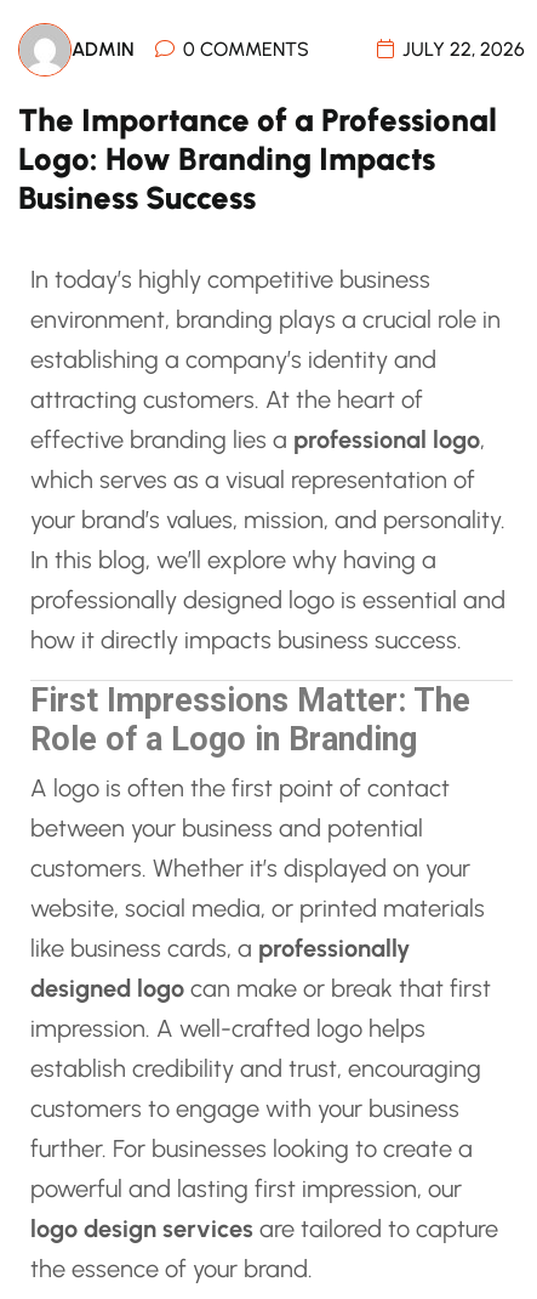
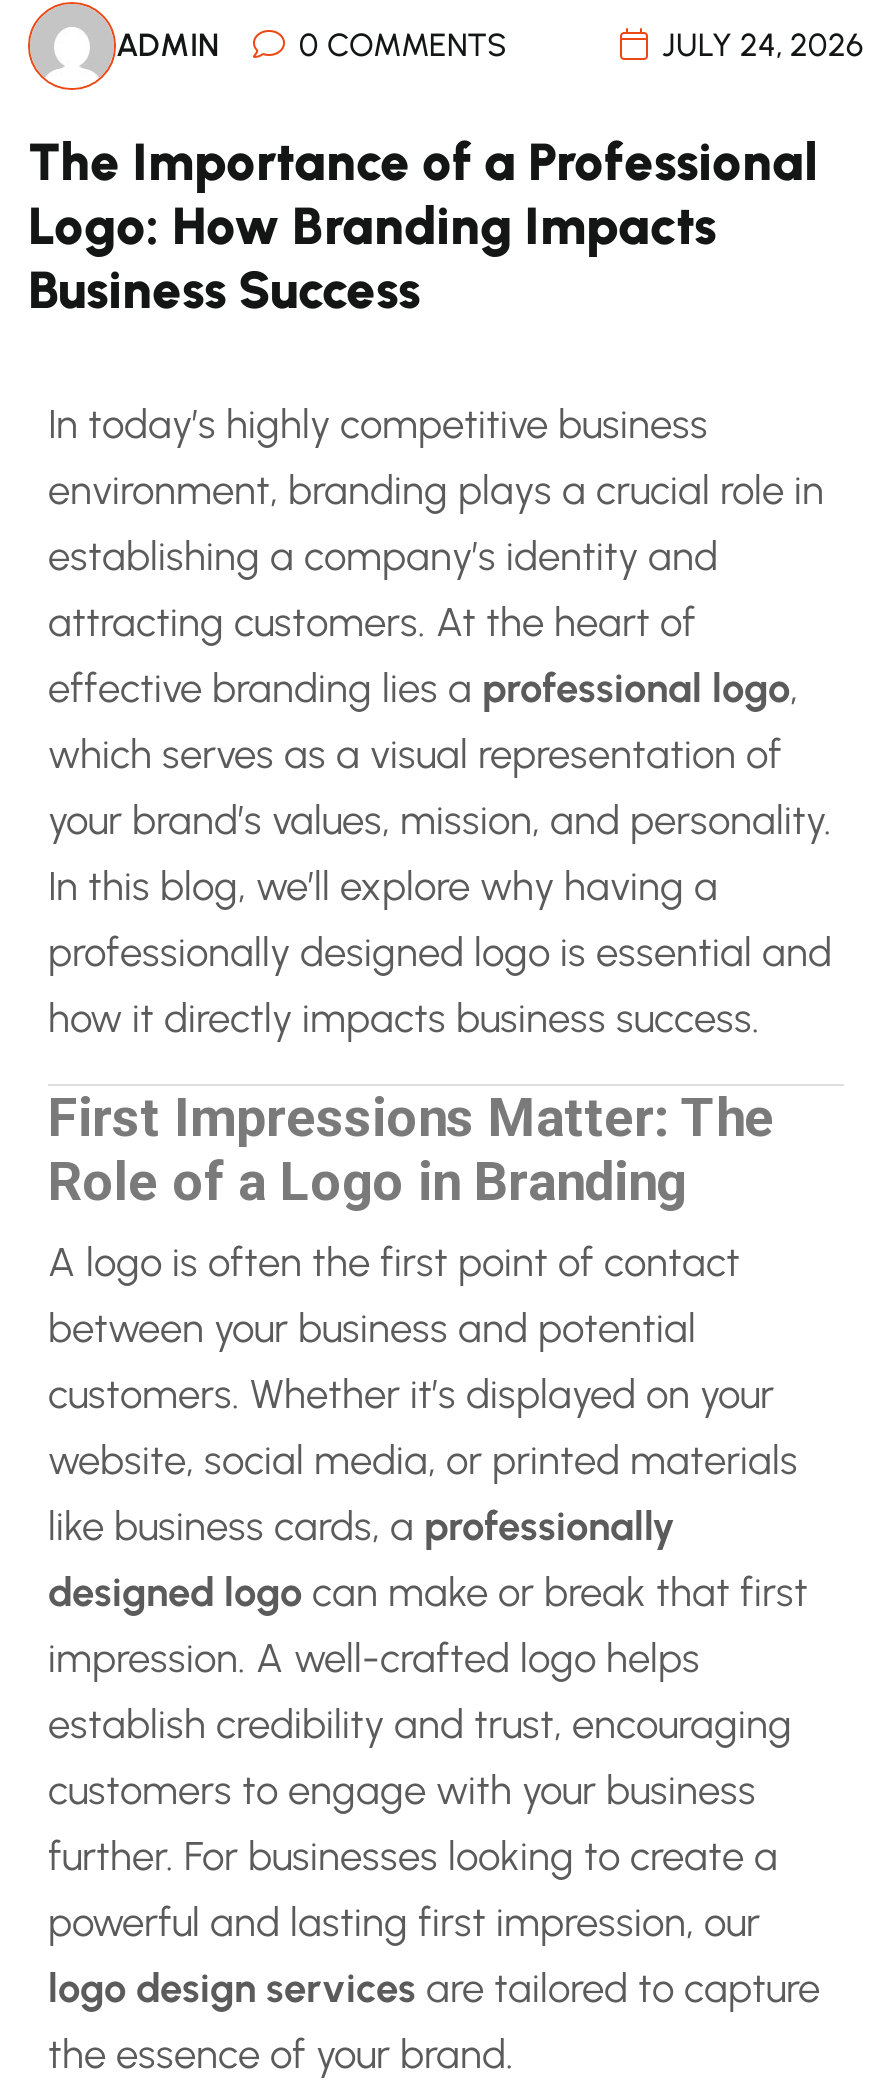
- JULY 22, 2026
+ JULY 24, 2026
